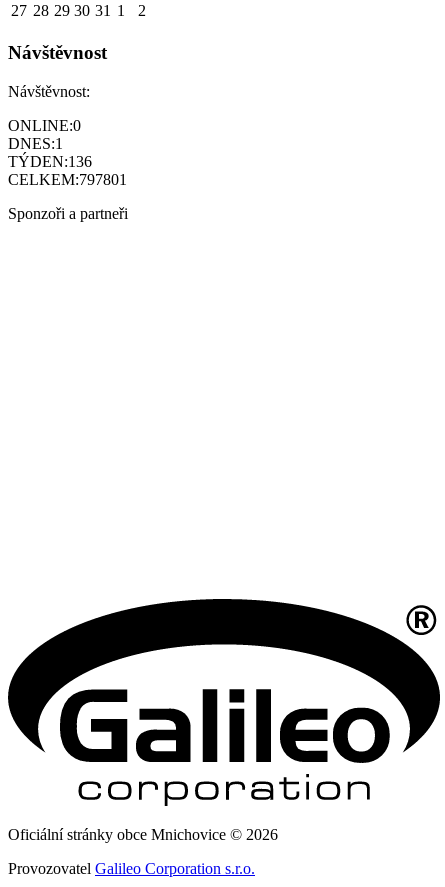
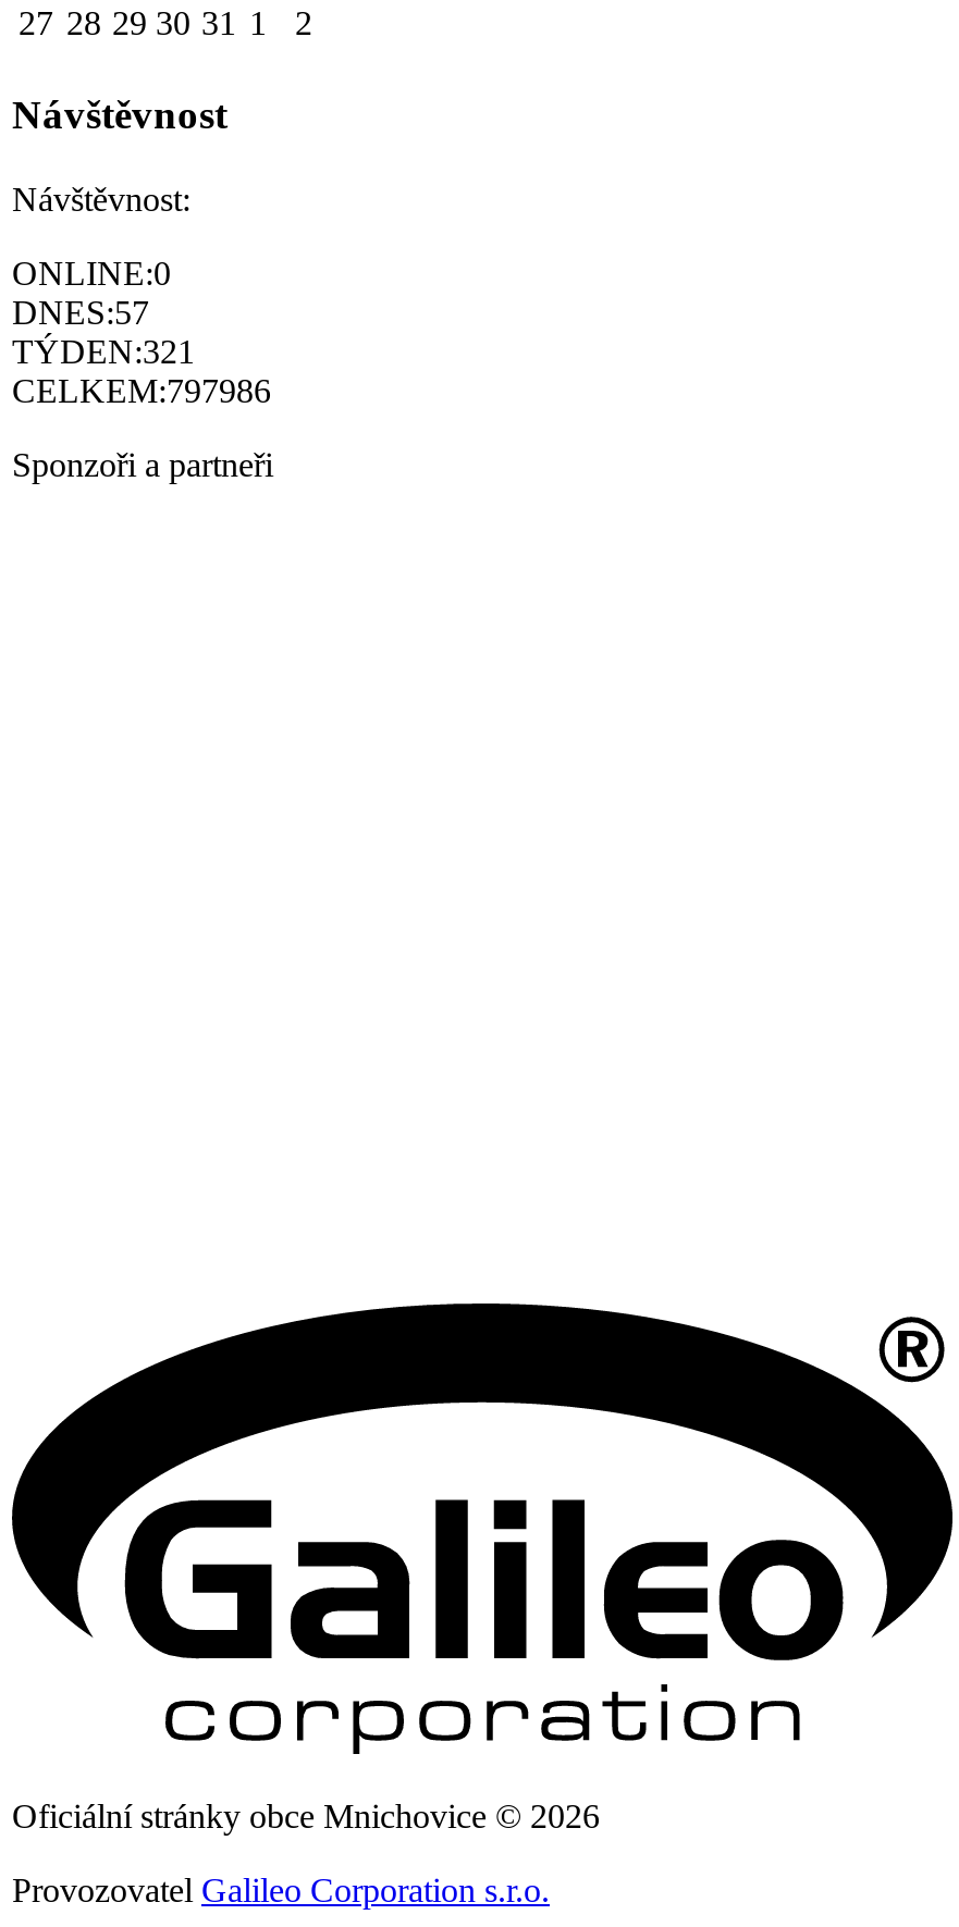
- DNES:1
+ DNES:57

- TÝDEN:136
+ TÝDEN:321

- CELKEM:797801
+ CELKEM:797986
